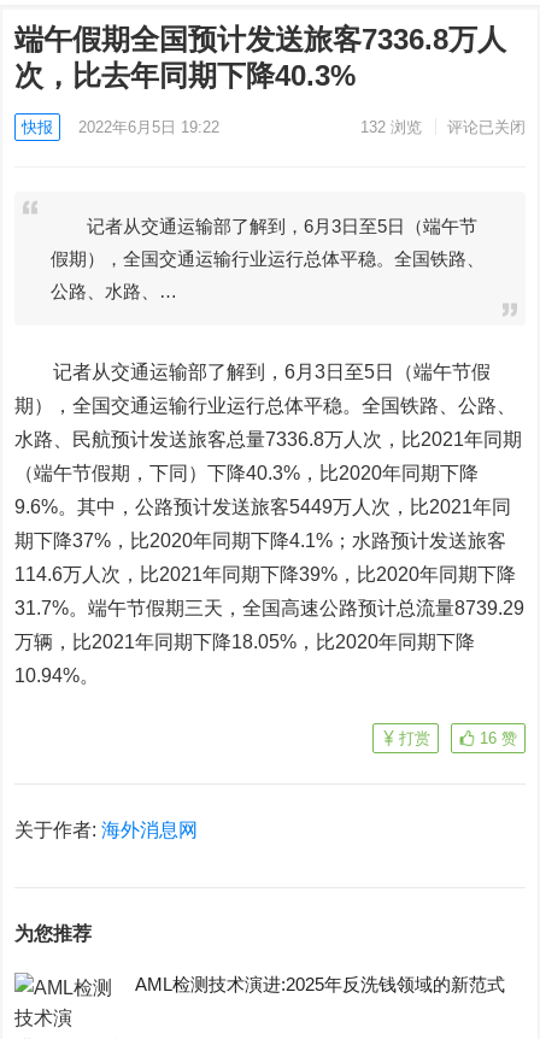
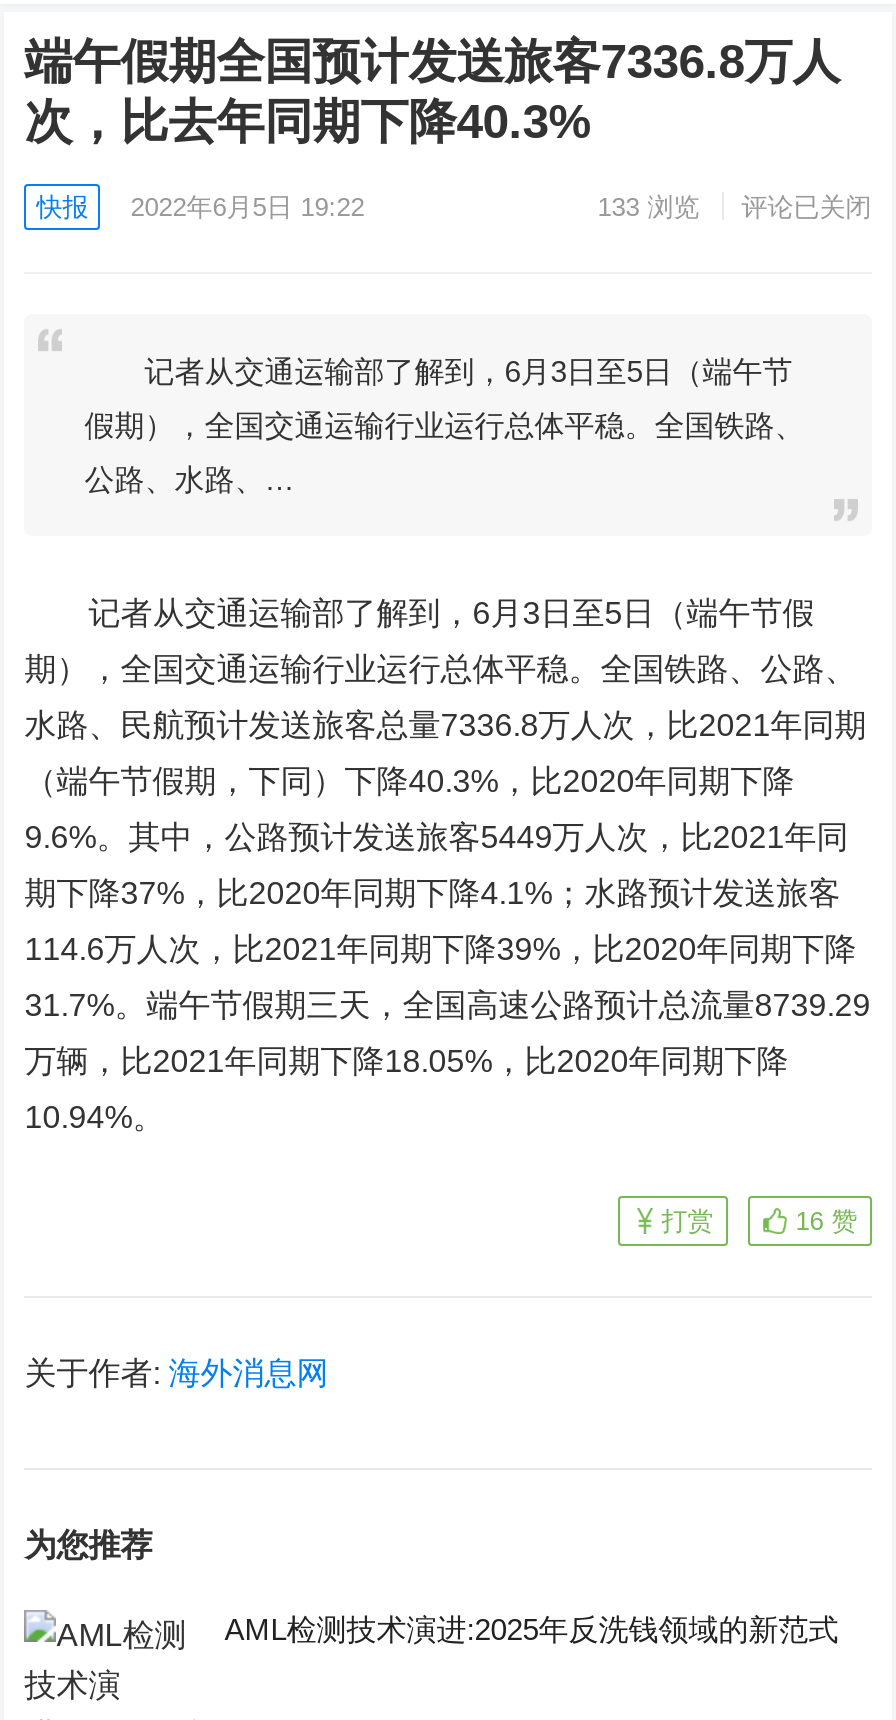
- 132浏览 评论已关闭
+ 133浏览 评论已关闭
